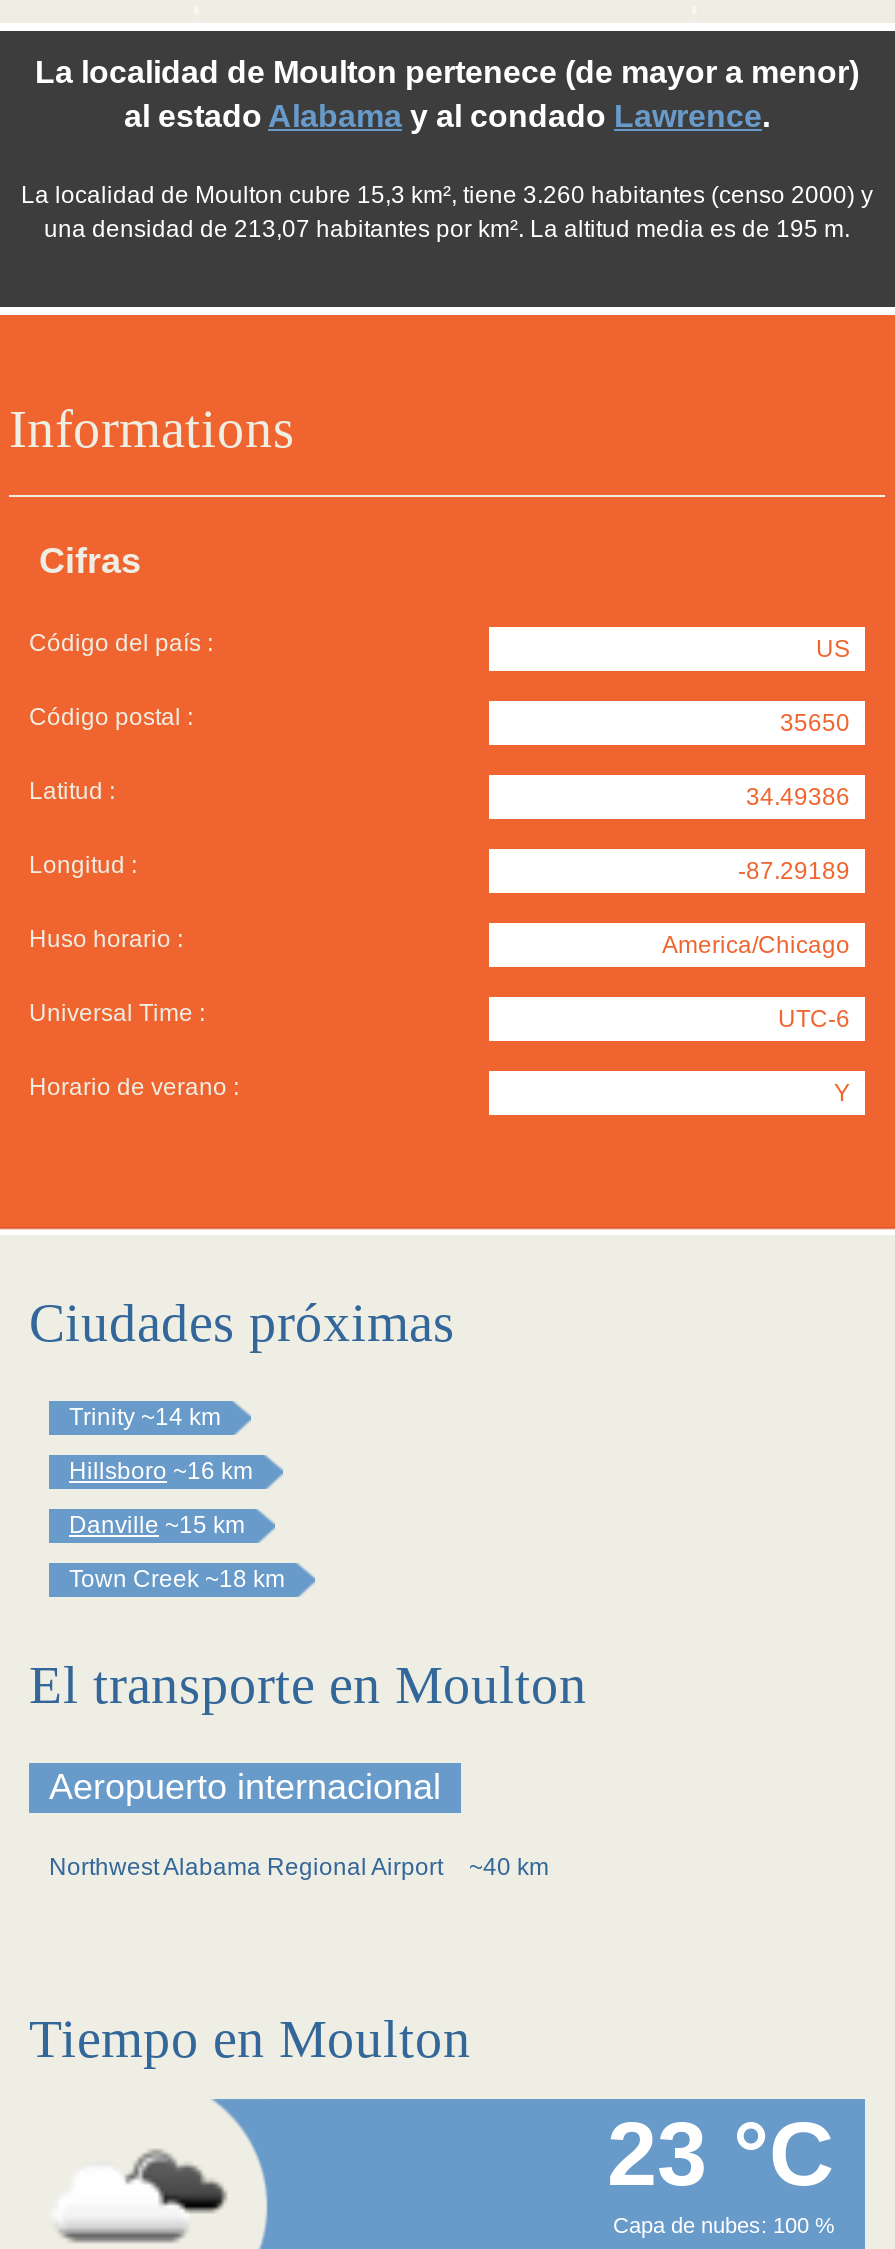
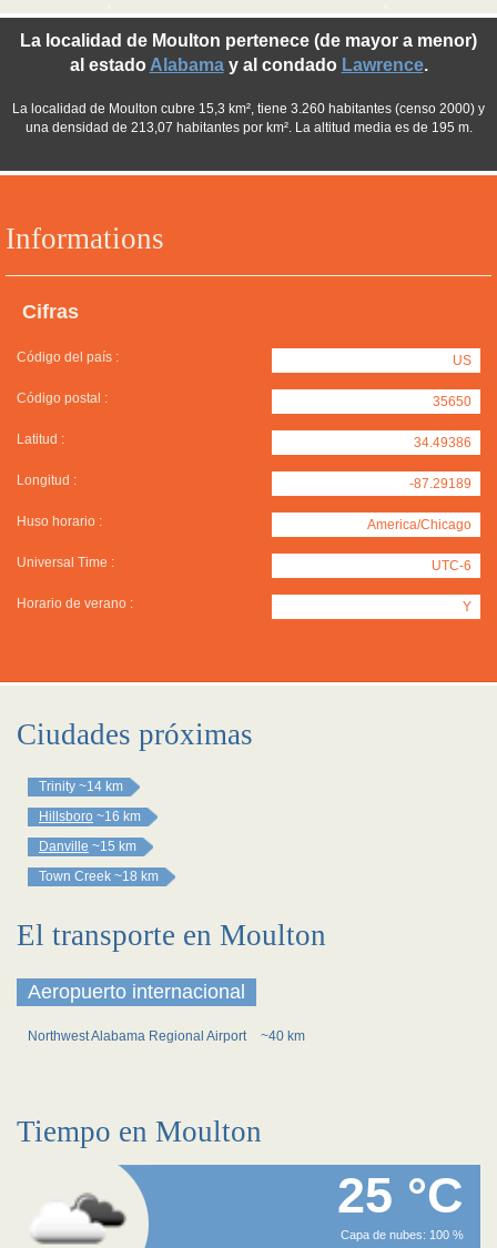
- 23 °C
+ 25 °C
